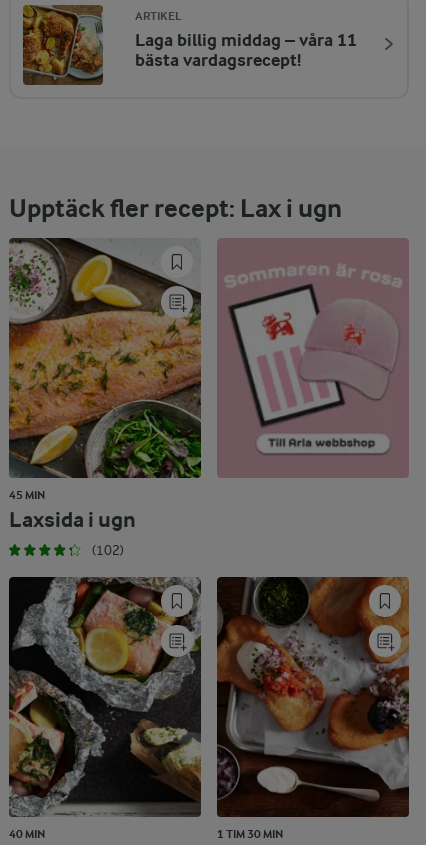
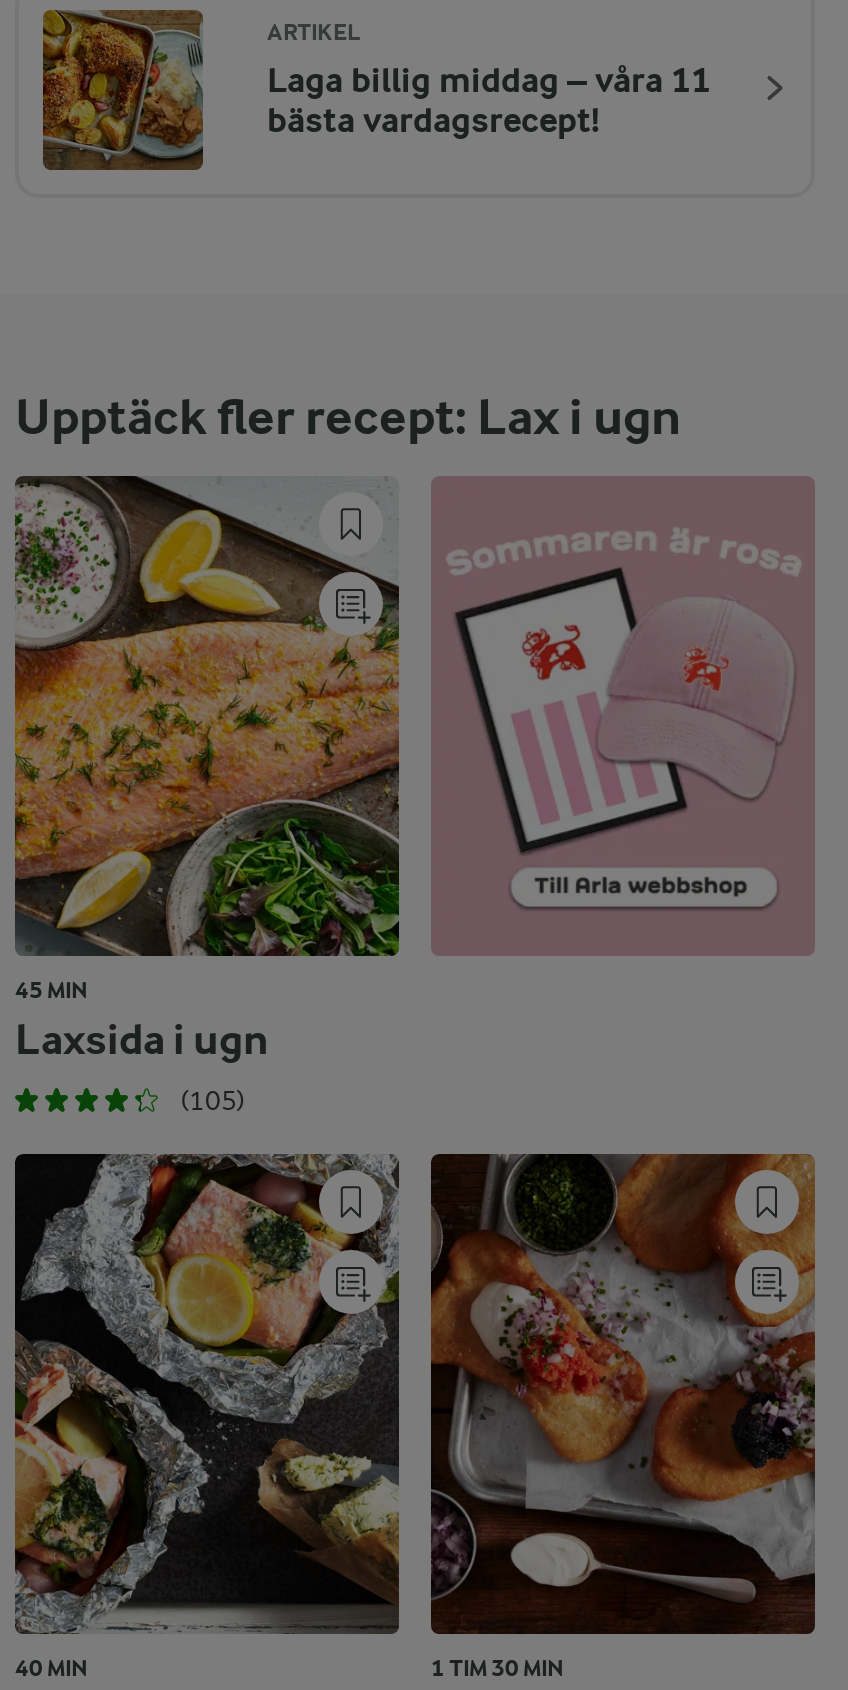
- (102)
+ (105)
